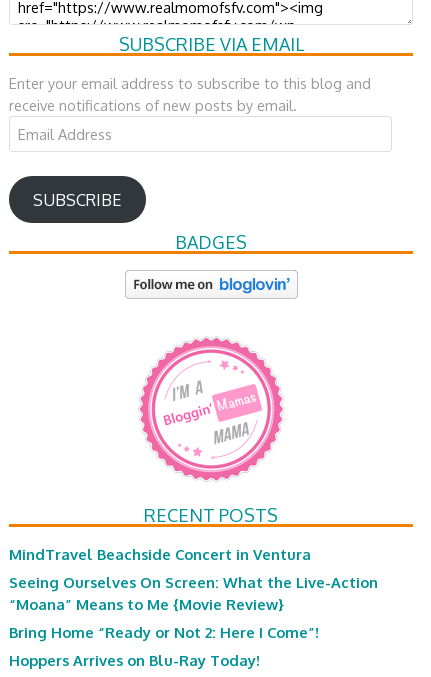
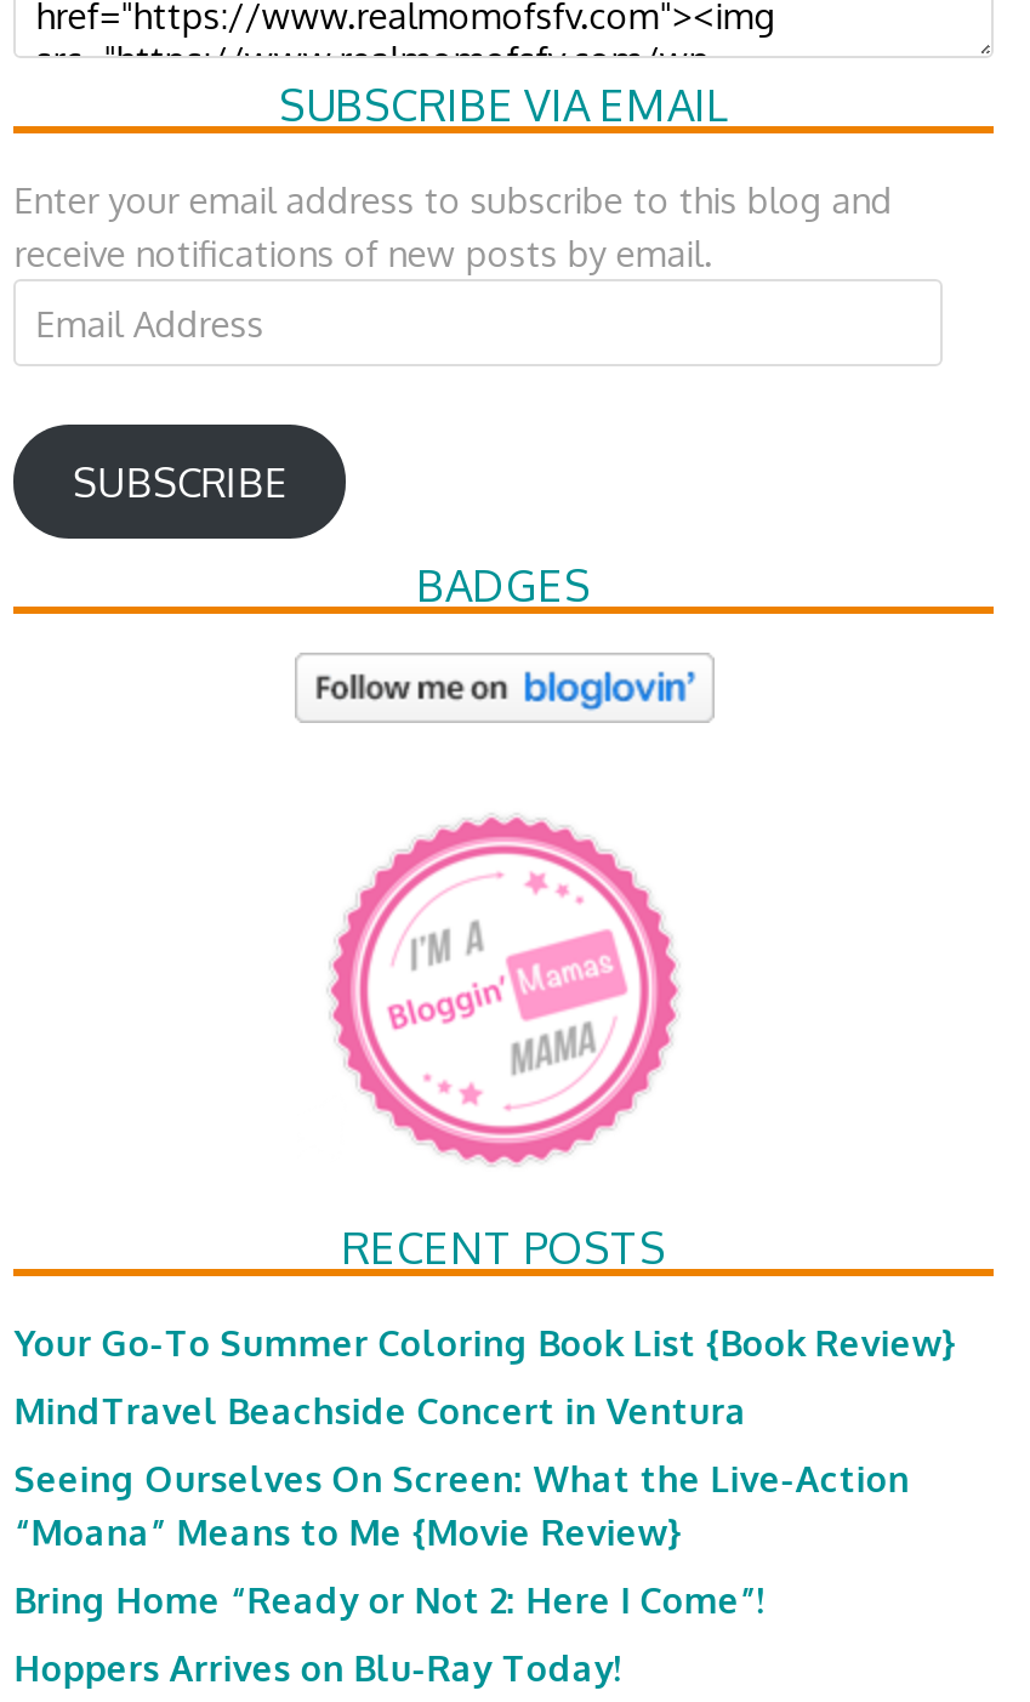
+ Your Go-To Summer Coloring Book List {Book Review}
